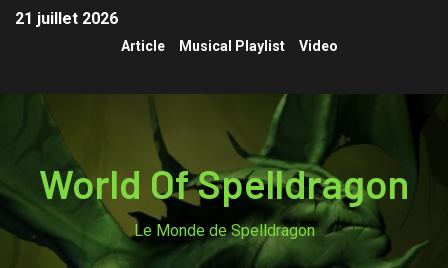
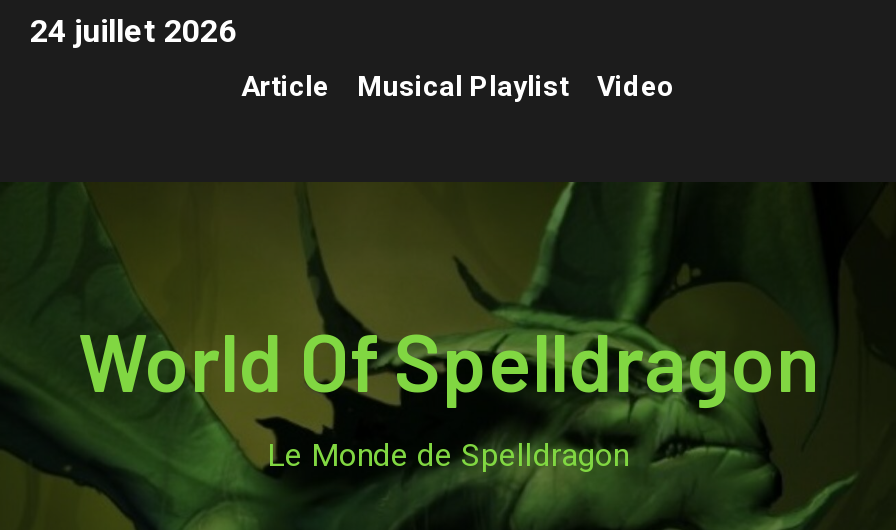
- 21 juillet 2026
+ 24 juillet 2026
